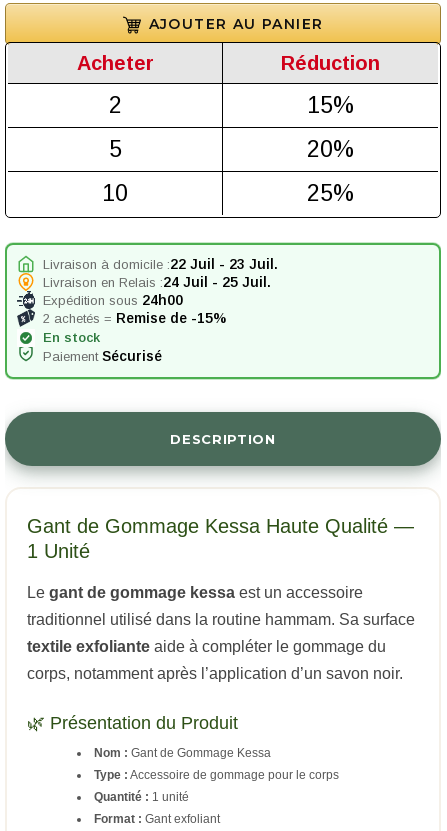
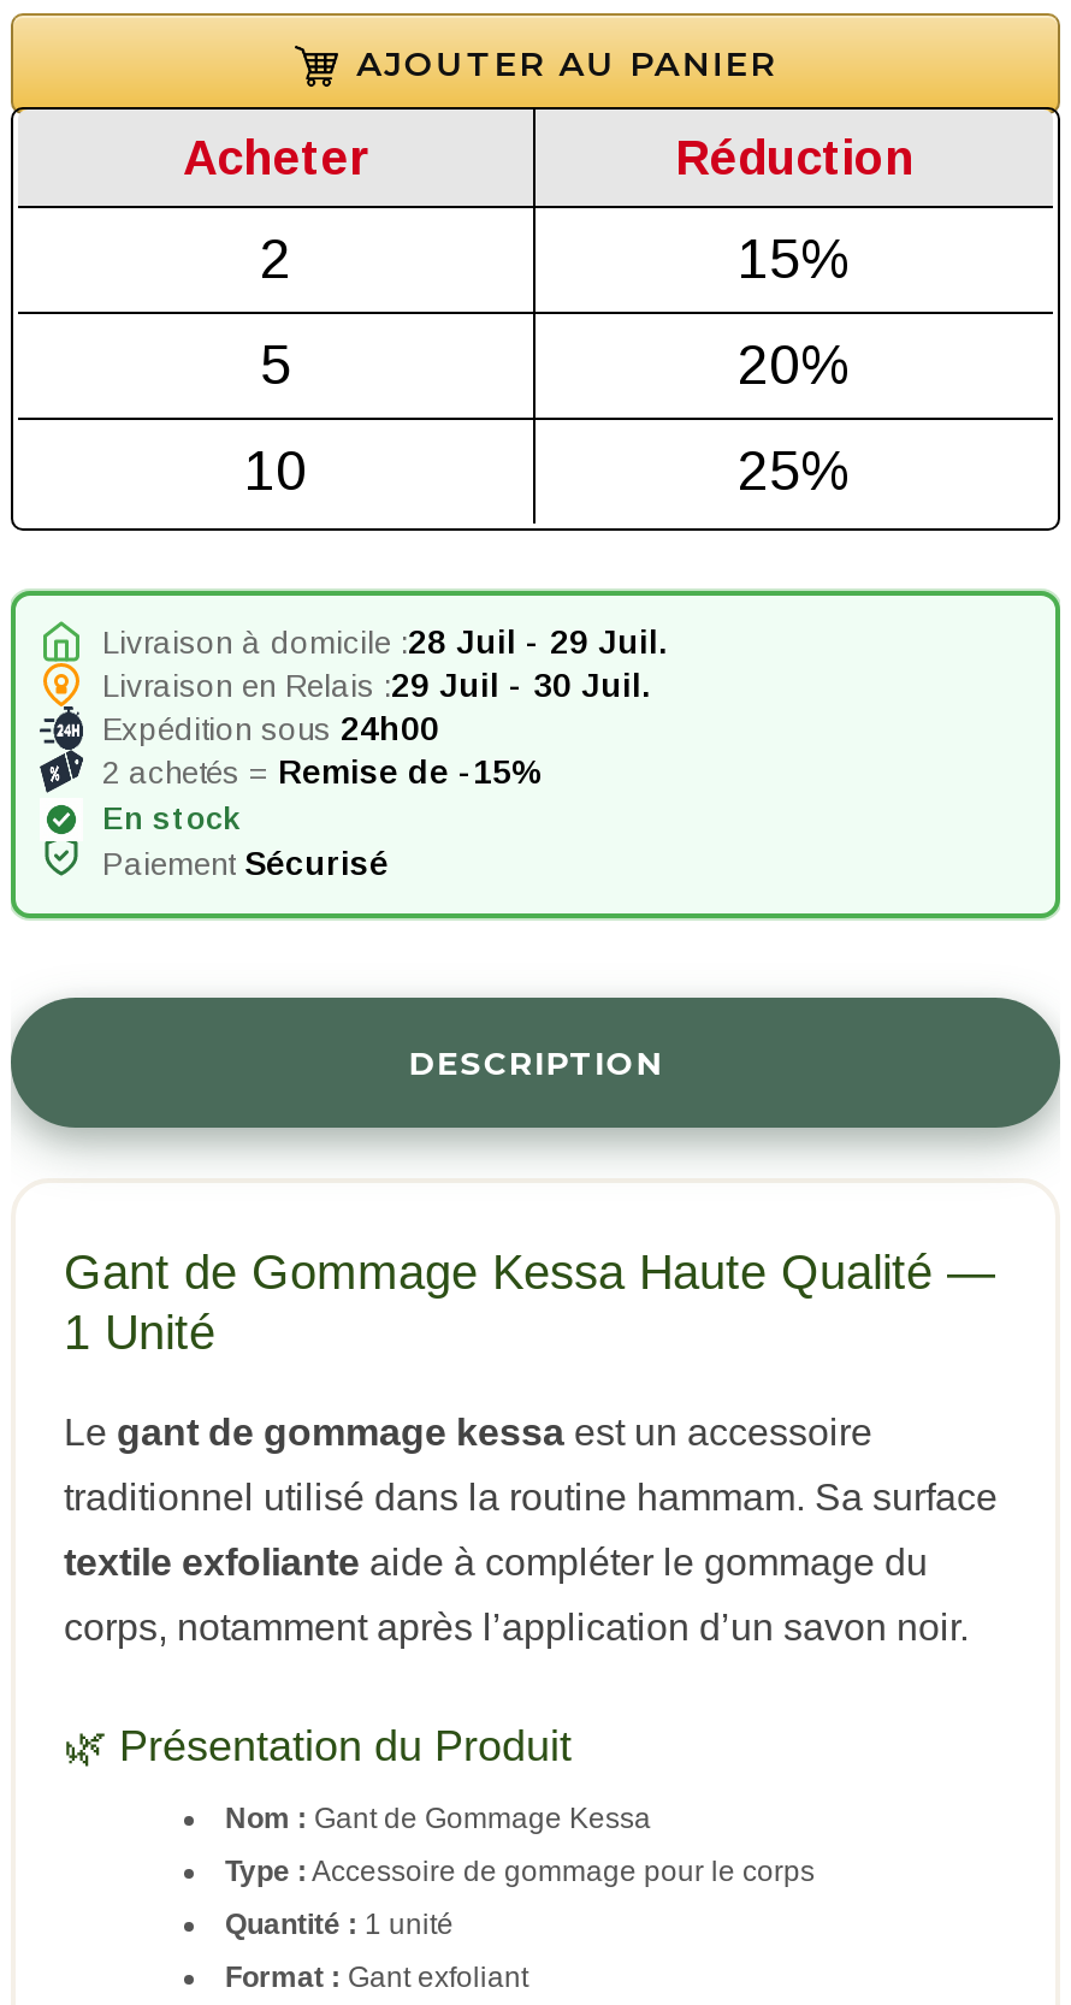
- Livraison à domicile : 22 Juil - 23 Juil.
+ Livraison à domicile : 28 Juil - 29 Juil.

- Livraison en Relais : 24 Juil - 25 Juil.
+ Livraison en Relais : 29 Juil - 30 Juil.
